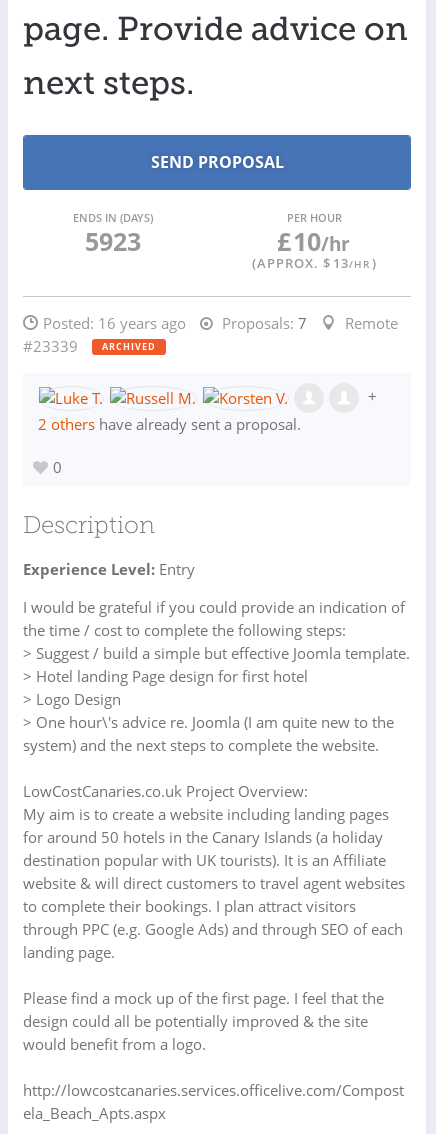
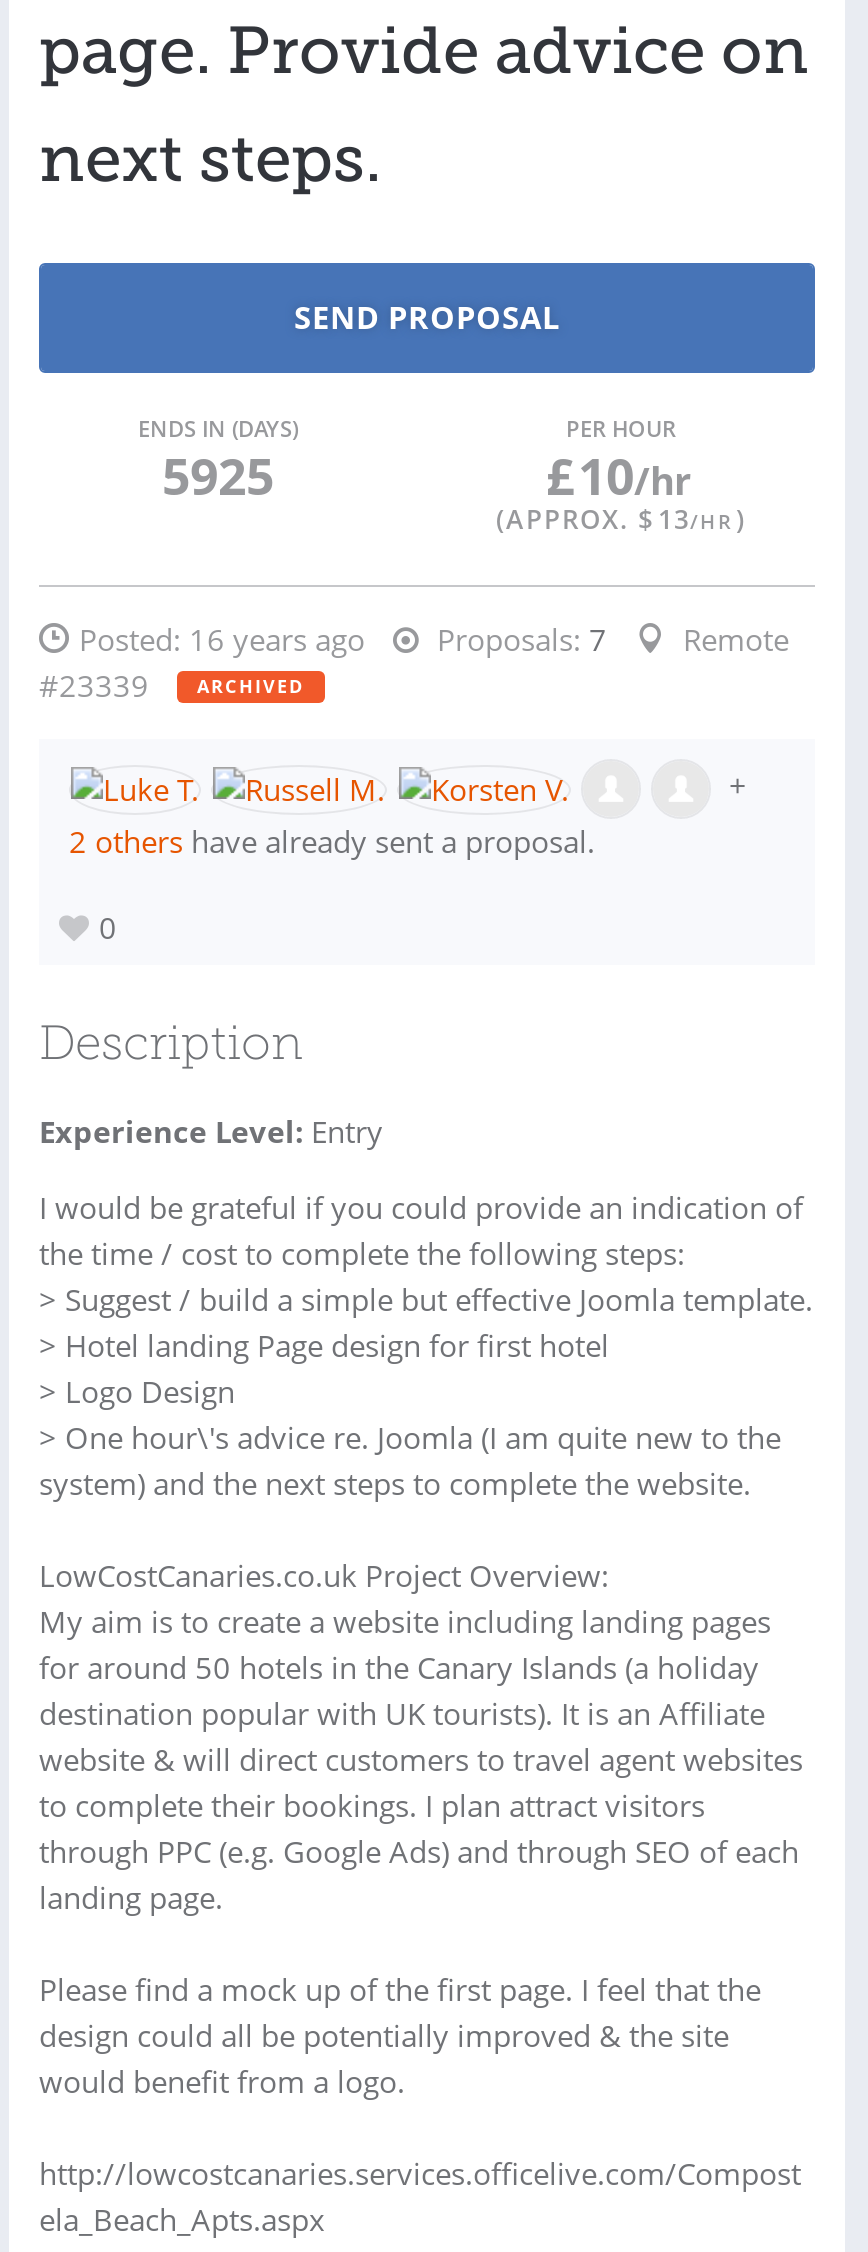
- 5923
+ 5925
